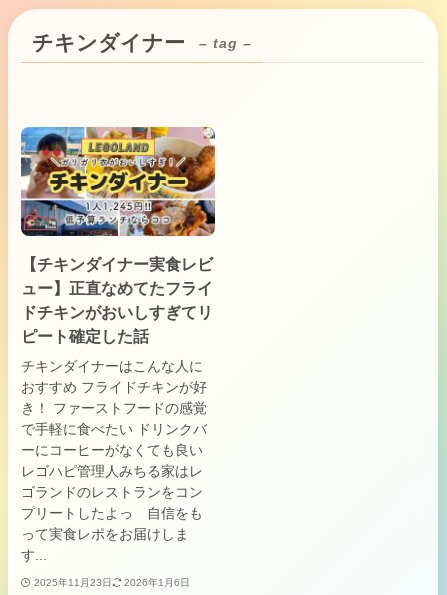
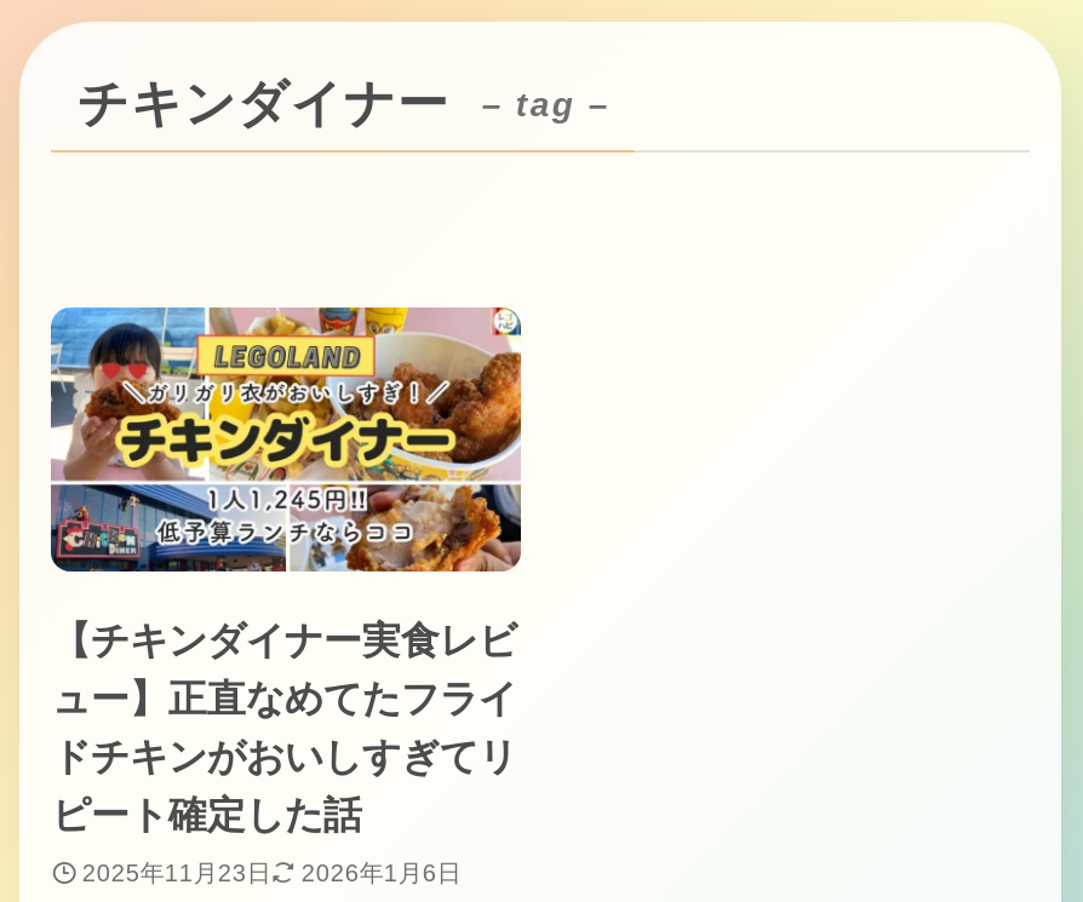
- チキンダイナーはこんな人に
- おすすめ フライドチキンが好
- き！ ファーストフードの感覚
- で手軽に食べたい ドリンクバ
- ーにコーヒーがなくても良い
- レゴハピ管理人みちる家はレ
- ゴランドのレストランをコン
- プリートしたよっ 自信をも
- って実食レポをお届けしま
- す...
